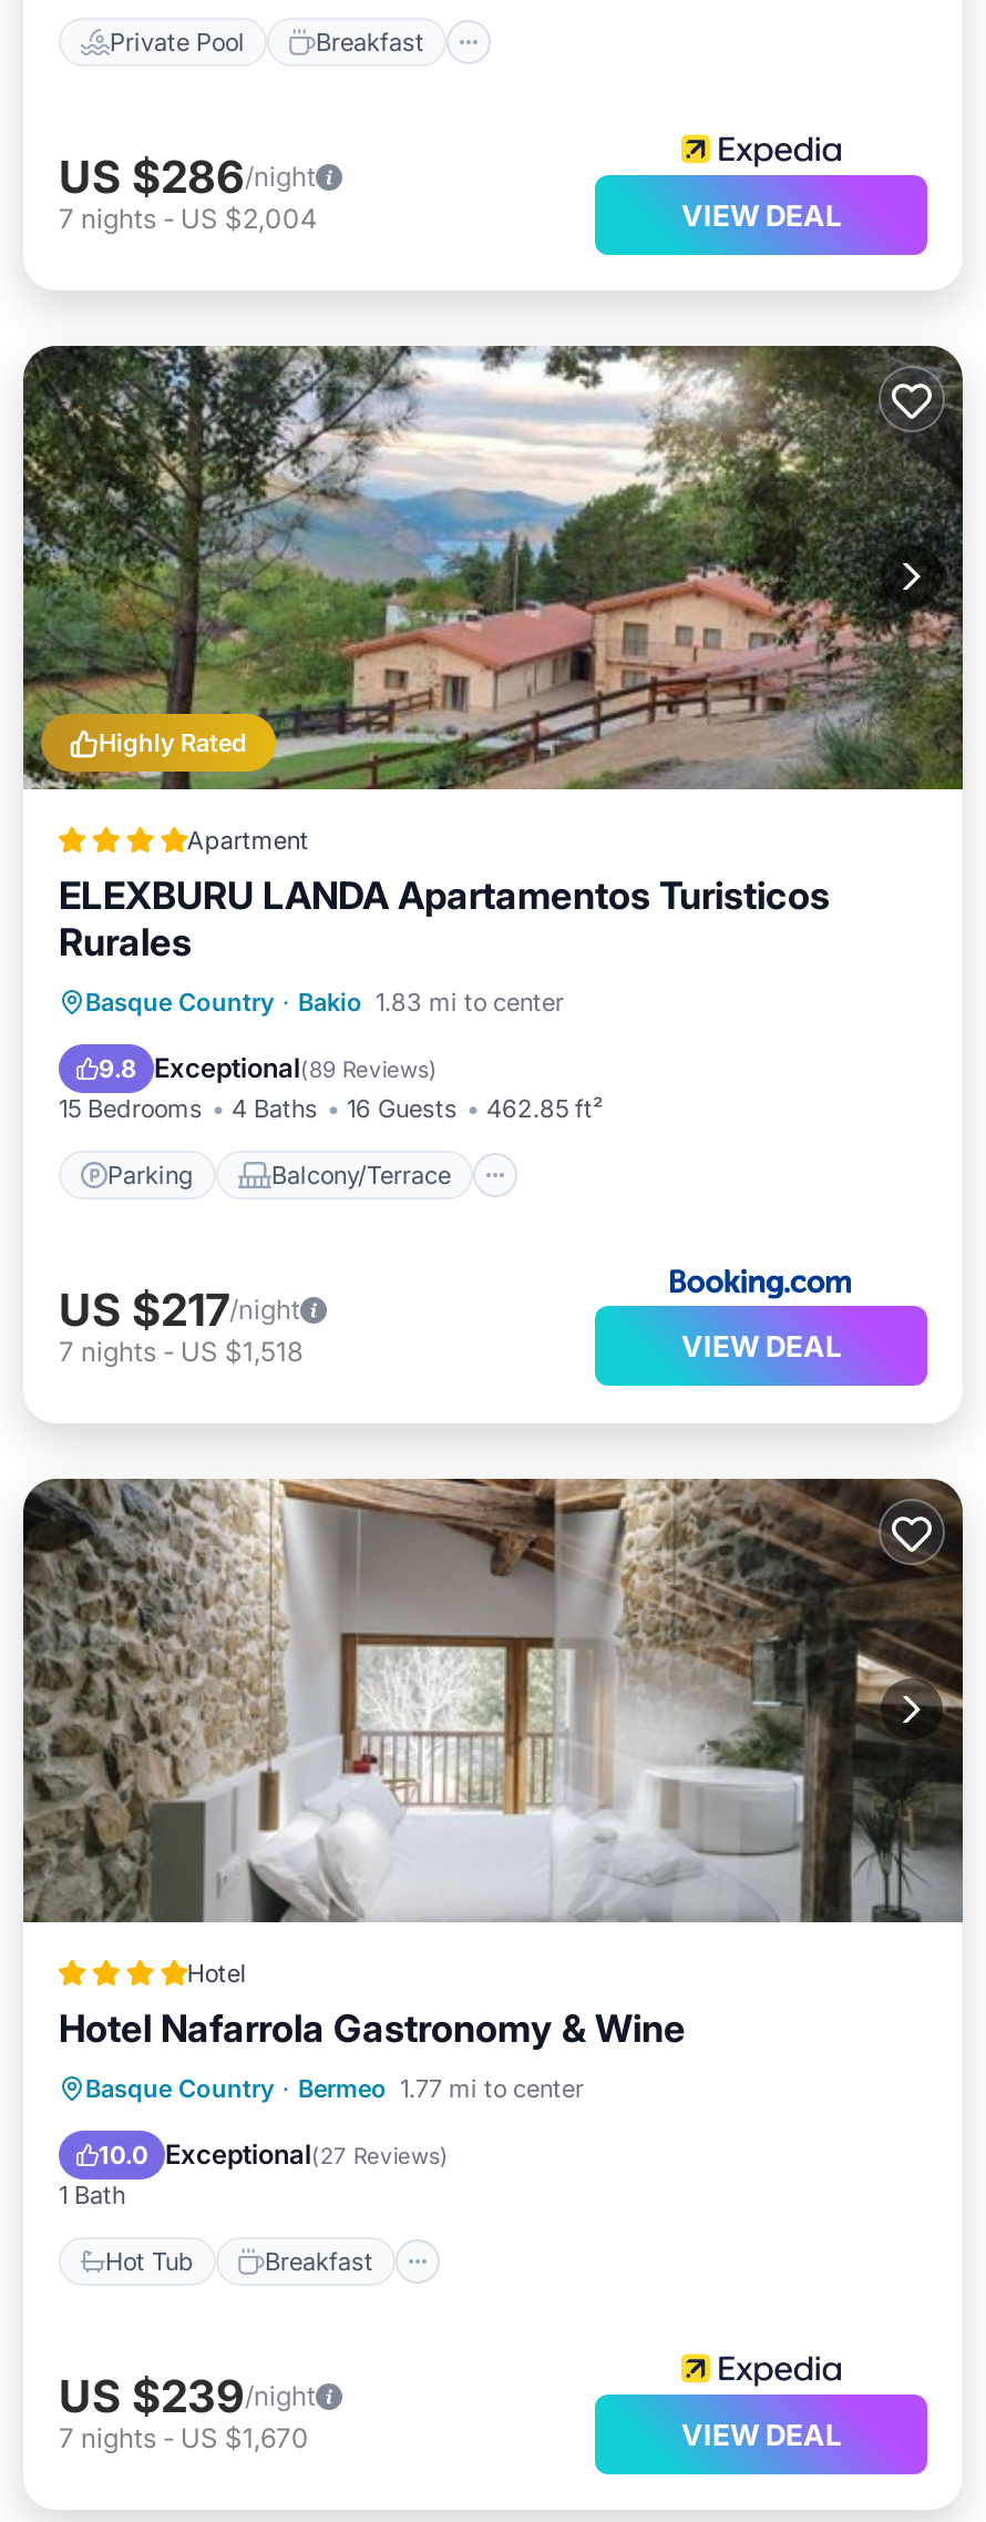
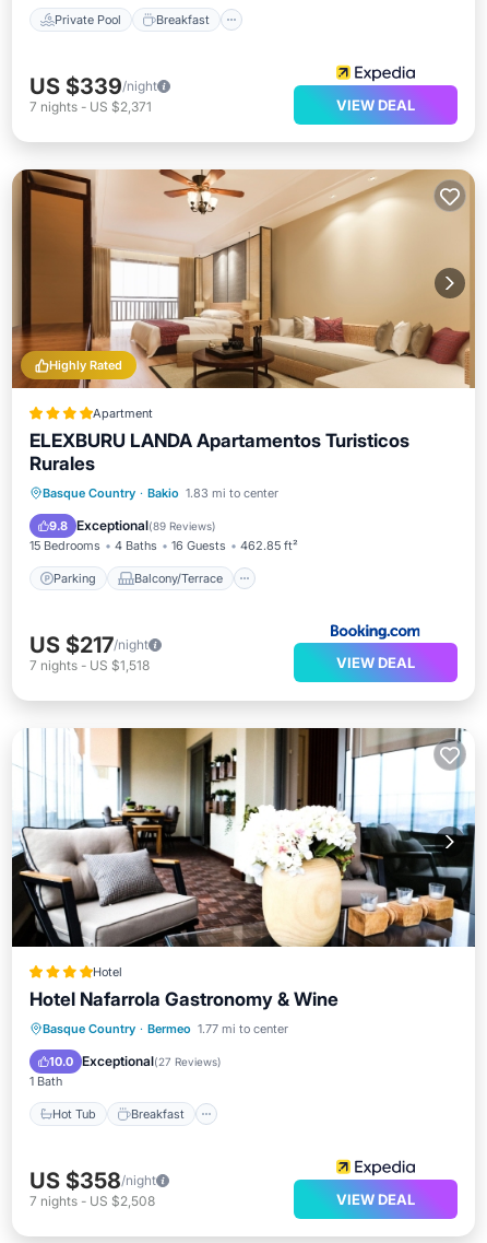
- US $286/night
+ US $339/night

- 7 nights - US $2,004
+ 7 nights - US $2,371

- [image]
+ [image]

- [image]
+ [image]

- US $239/night
+ US $358/night

- 7 nights - US $1,670
+ 7 nights - US $2,508
